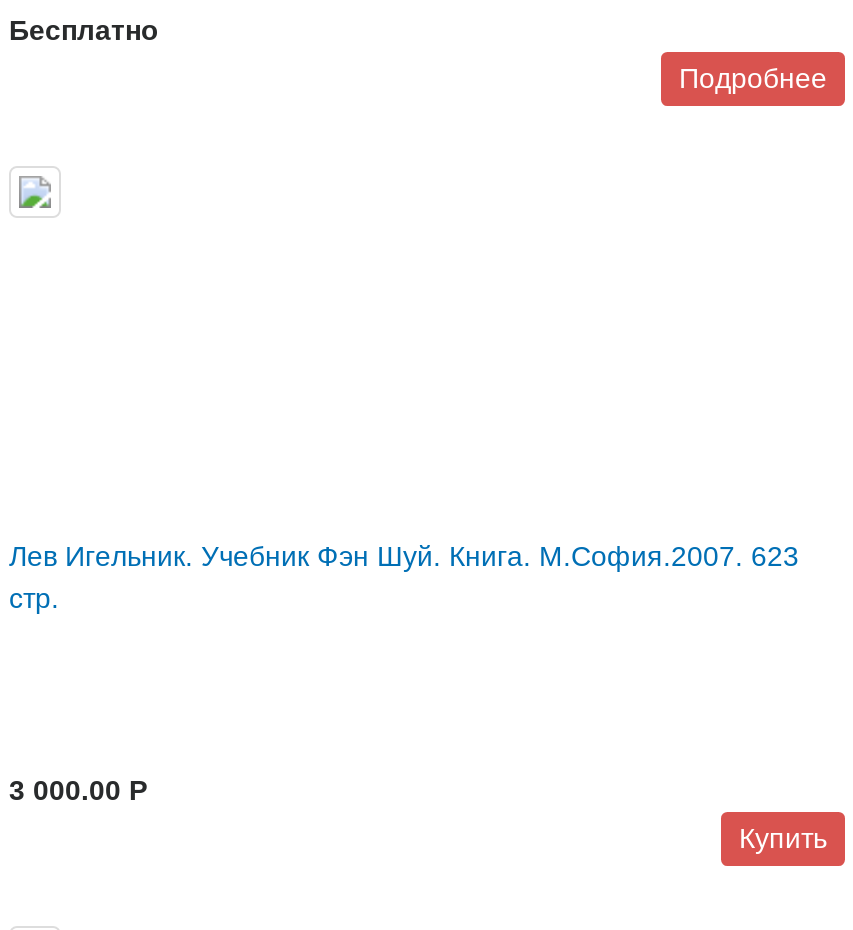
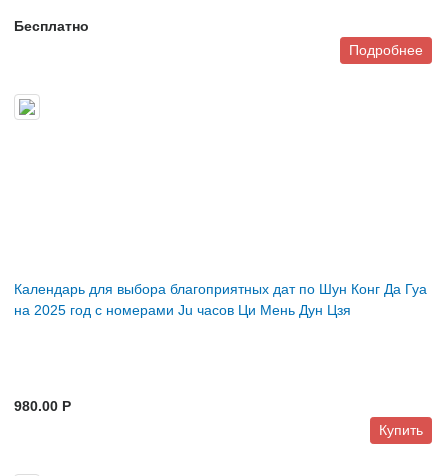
- Лев Игельник. Учебник Фэн Шуй. Книга. М.София.2007. 623
- стр.
+ Календарь для выбора благоприятных дат по Шун Конг Да Гуа
+ на 2025 год с номерами Ju часов Ци Мень Дун Цзя

- 3 000.00 P
+ 980.00 P
